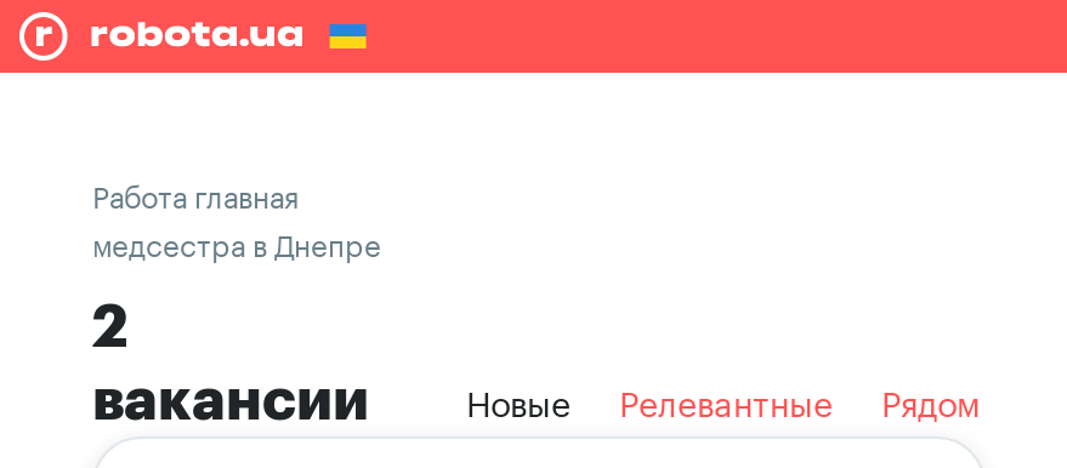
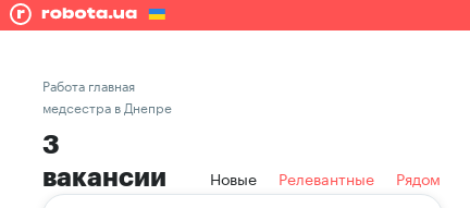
- 2
+ 3
